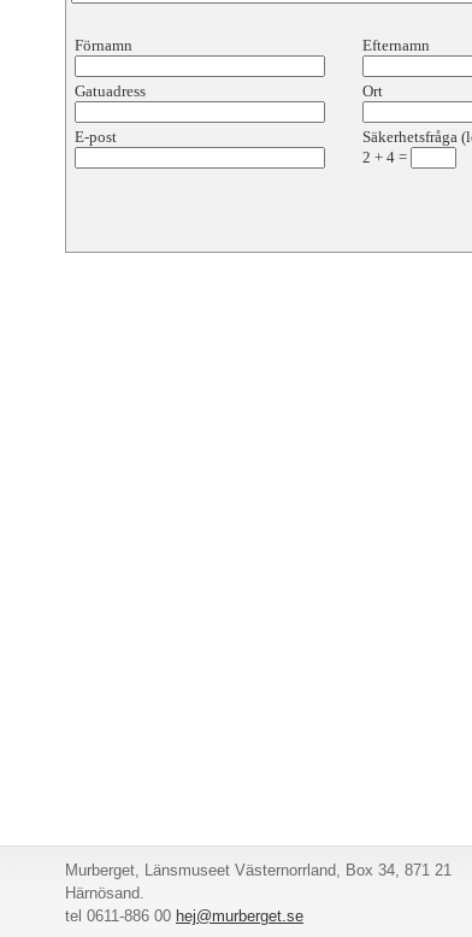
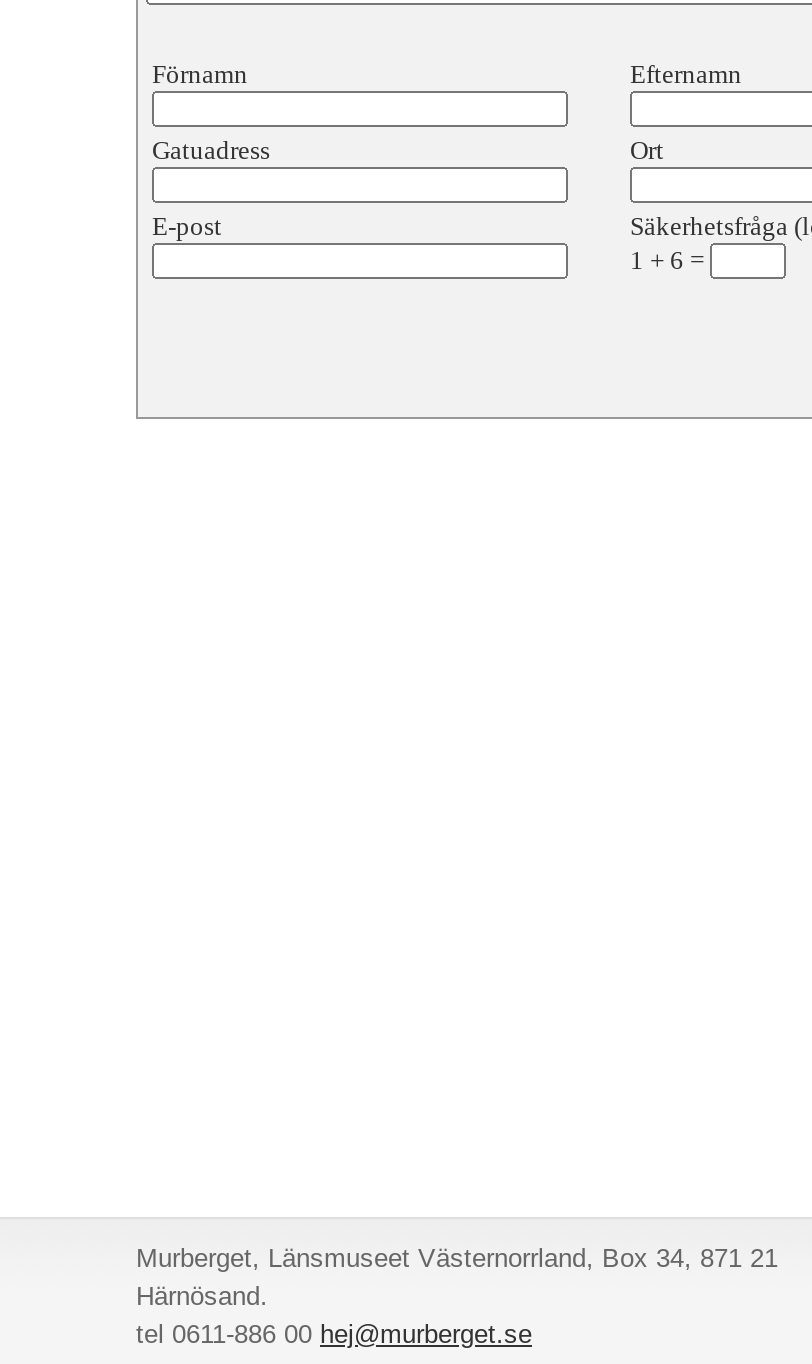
- 2 + 4 =
+ 1 + 6 =
